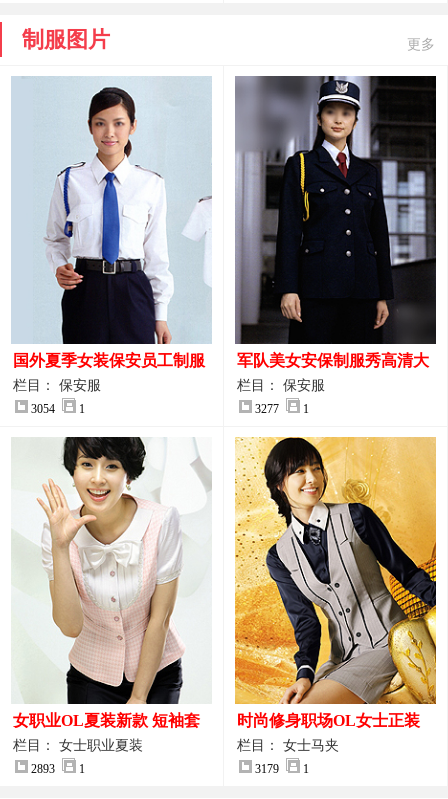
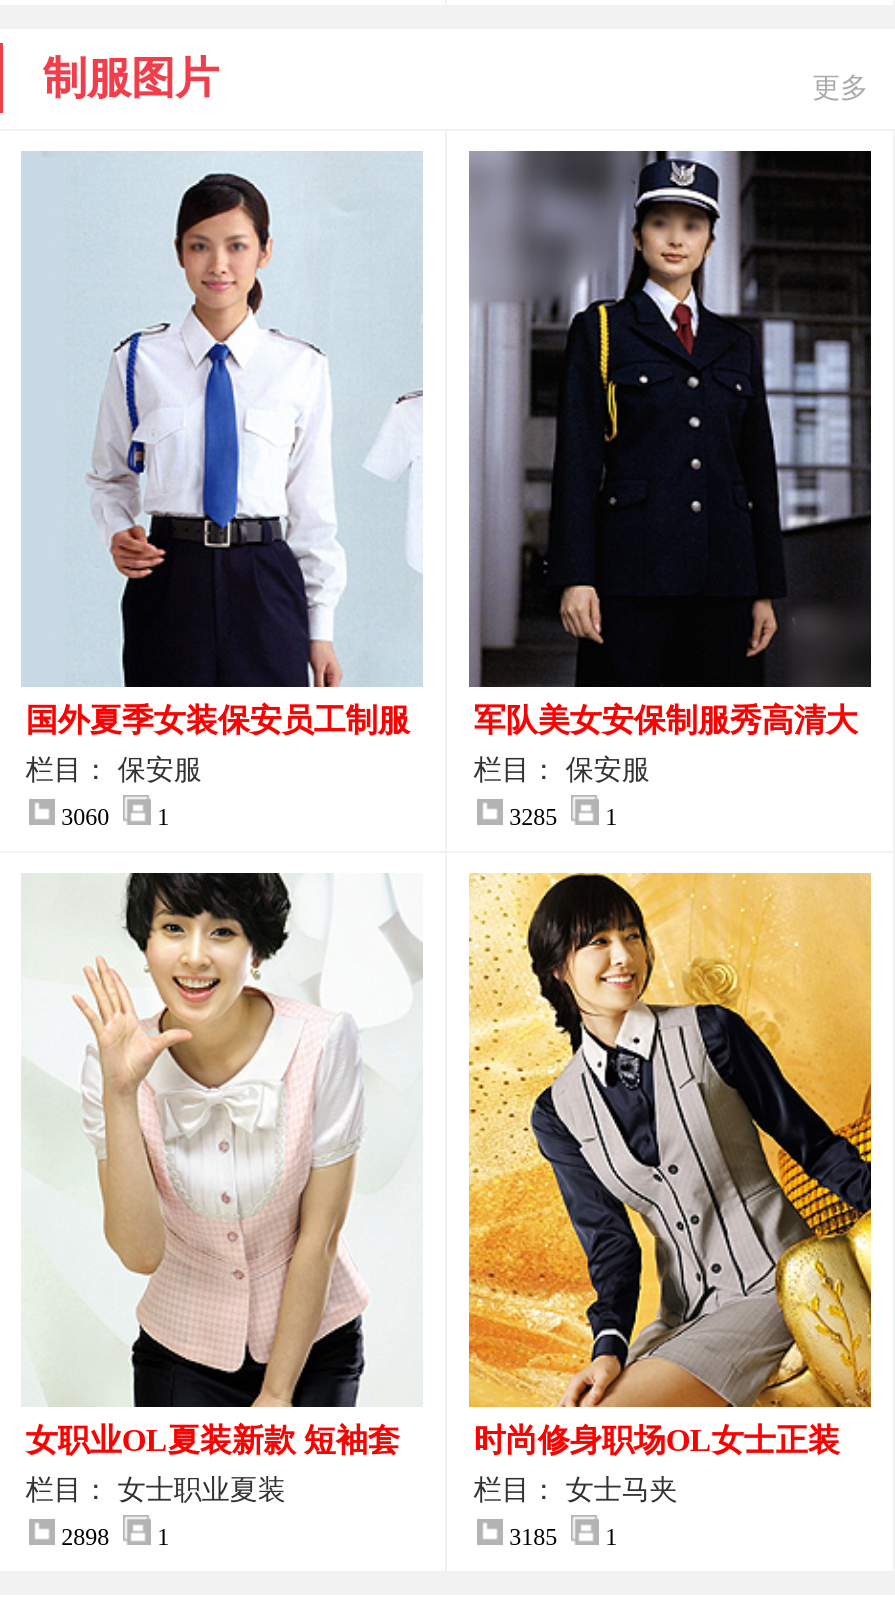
- 3054 1
+ 3060 1

- 3277 1
+ 3285 1

- 2893 1
+ 2898 1

- 3179 1
+ 3185 1
